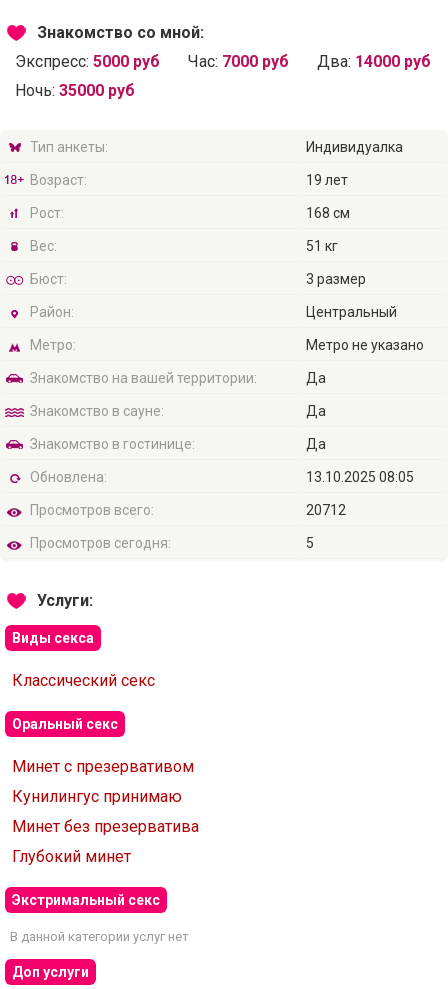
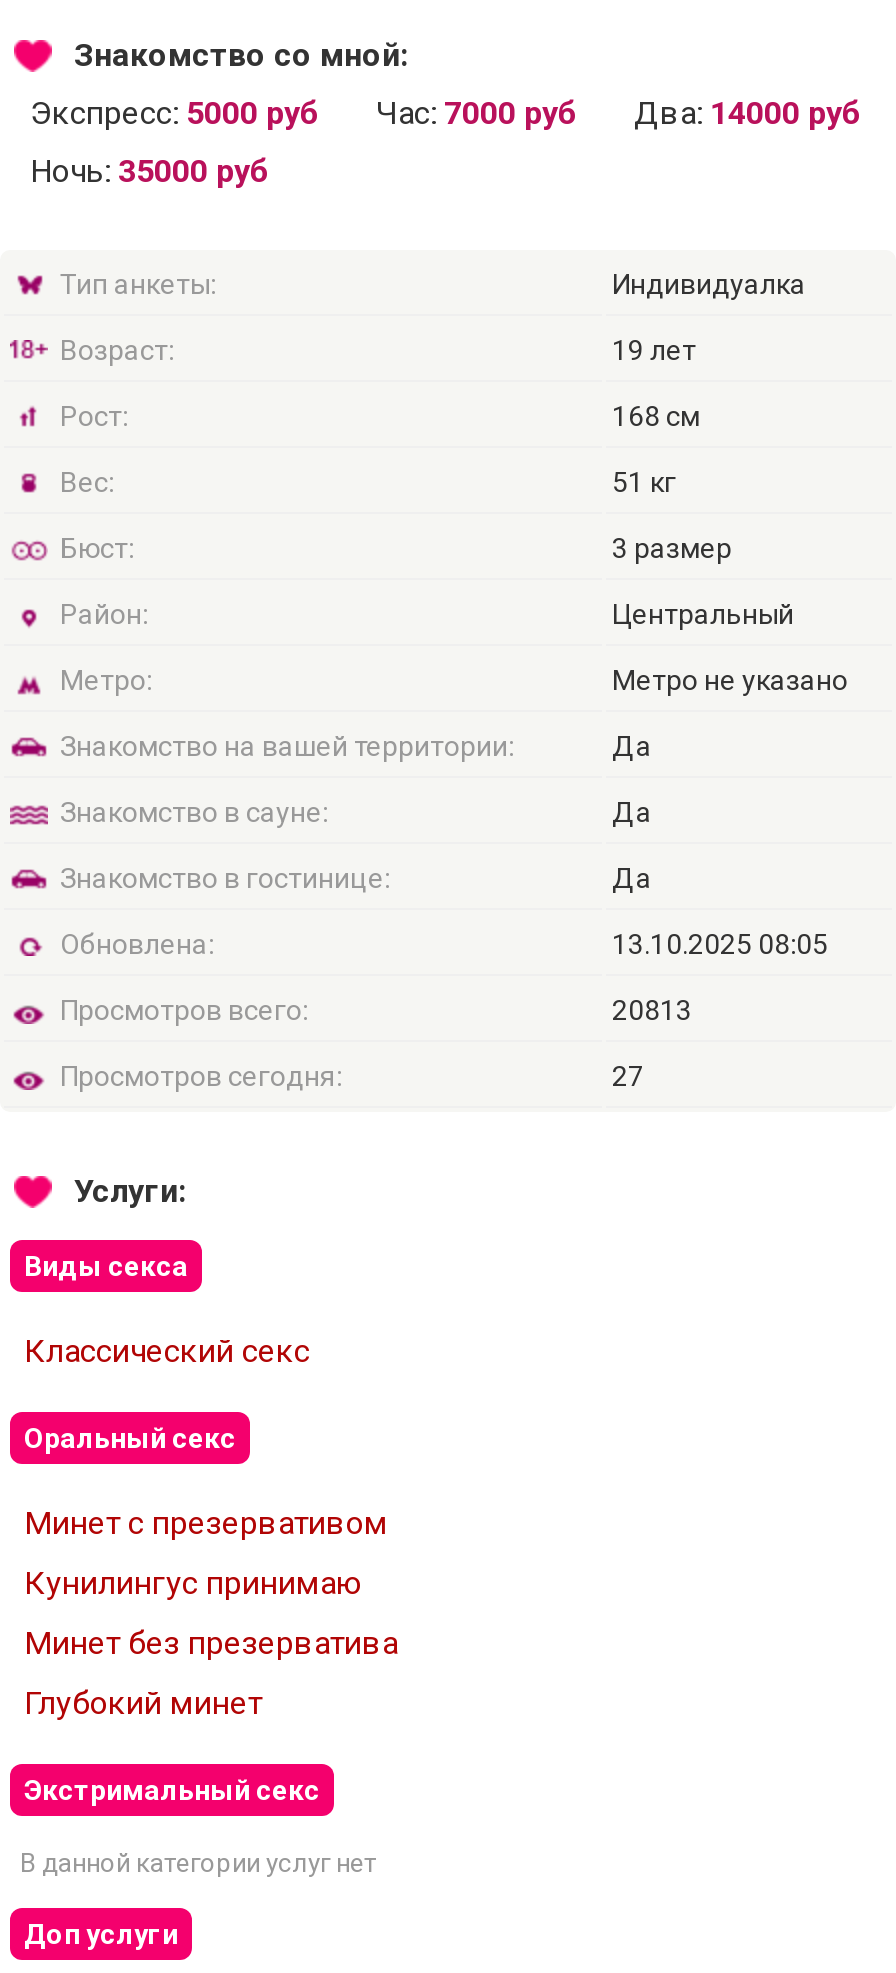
- 20712
+ 20813

- 5
+ 27
